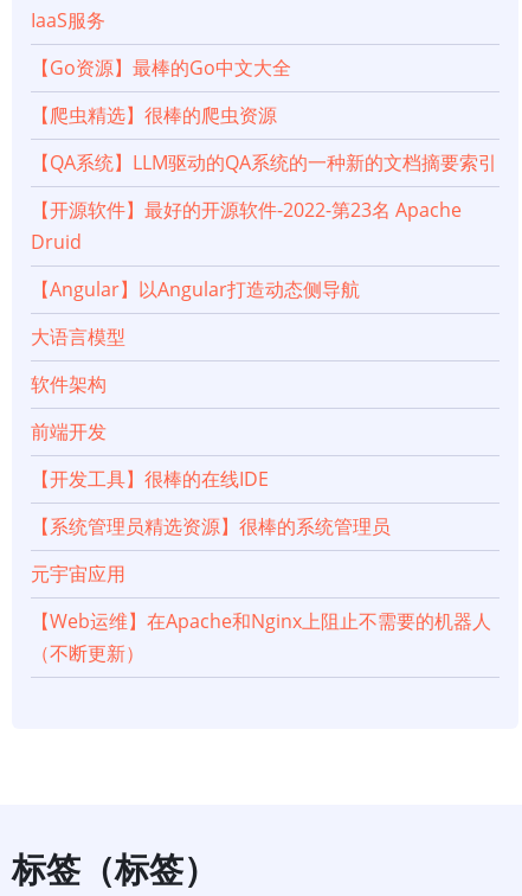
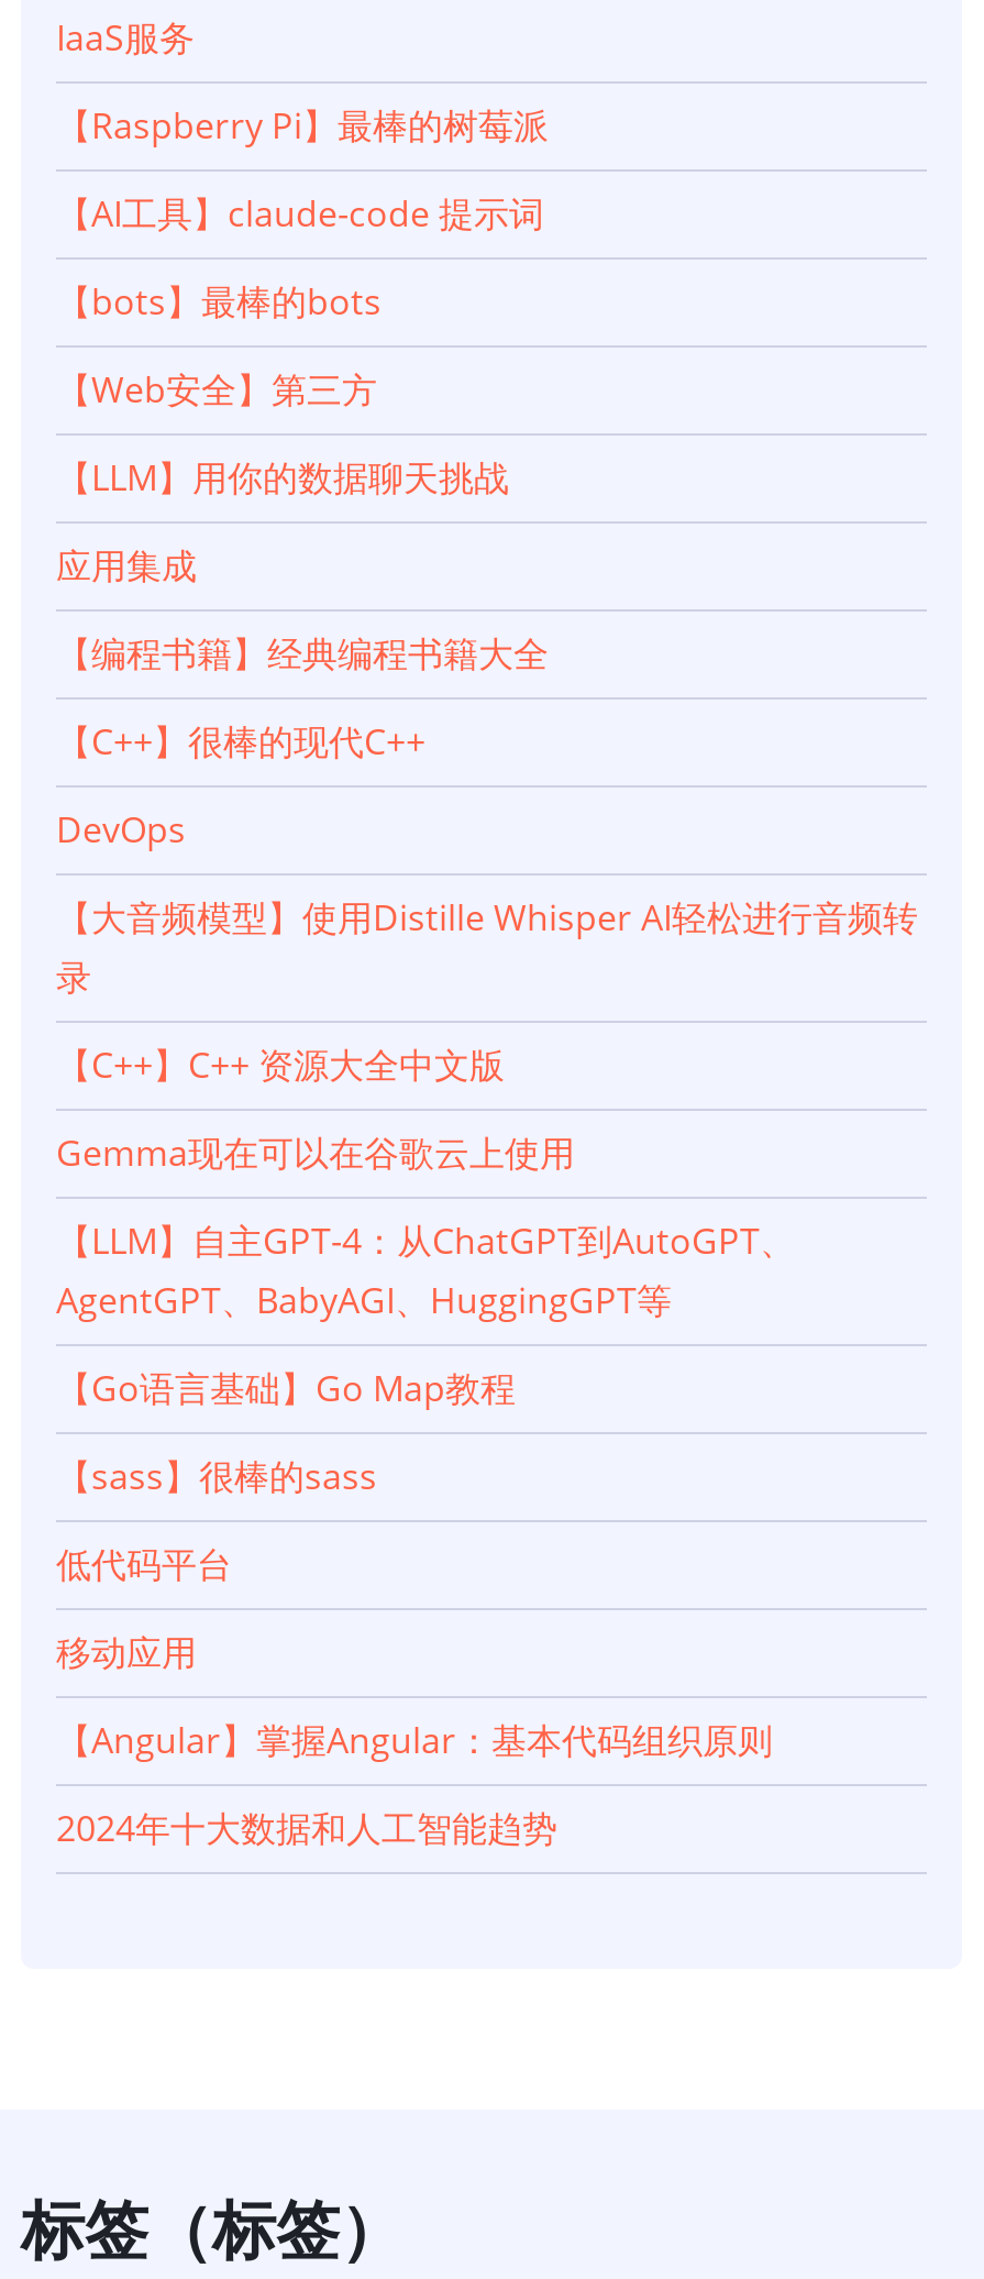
- 【Go资源】最棒的Go中文大全
- 【爬虫精选】很棒的爬虫资源
- 【QA系统】LLM驱动的QA系统的一种新的文档摘要索引
- 【开源软件】最好的开源软件-2022-第23名 Apache
- Druid
- 【Angular】以Angular打造动态侧导航
- 大语言模型
- 软件架构
- 前端开发
- 【开发工具】很棒的在线IDE
- 【系统管理员精选资源】很棒的系统管理员
- 元宇宙应用
- 【Web运维】在Apache和Nginx上阻止不需要的机器人
- （不断更新）
+ 【Raspberry Pi】最棒的树莓派
+ 【AI工具】claude-code 提示词
+ 【bots】最棒的bots
+ 【Web安全】第三方
+ 【LLM】用你的数据聊天挑战
+ 应用集成
+ 【编程书籍】经典编程书籍大全
+ 【C++】很棒的现代C++
+ DevOps
+ 【大音频模型】使用Distille Whisper AI轻松进行音频转
+ 录
+ 【C++】C++ 资源大全中文版
+ Gemma现在可以在谷歌云上使用
+ 【LLM】自主GPT-4：从ChatGPT到AutoGPT、
+ AgentGPT、BabyAGI、HuggingGPT等
+ 【Go语言基础】Go Map教程
+ 【sass】很棒的sass
+ 低代码平台
+ 移动应用
+ 【Angular】掌握Angular：基本代码组织原则
+ 2024年十大数据和人工智能趋势
